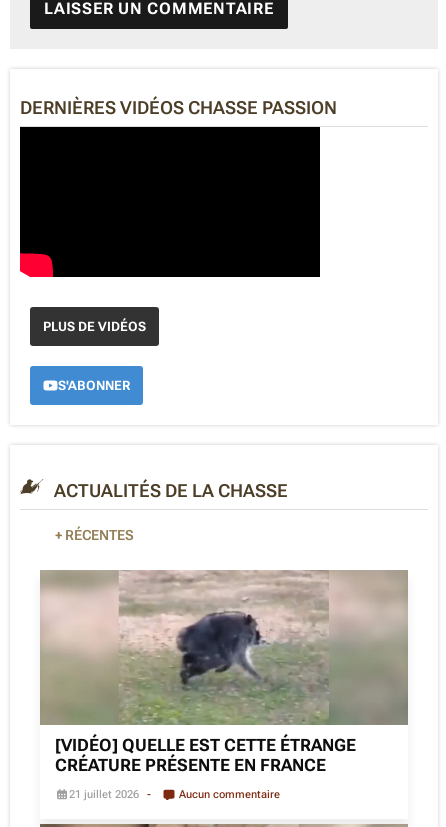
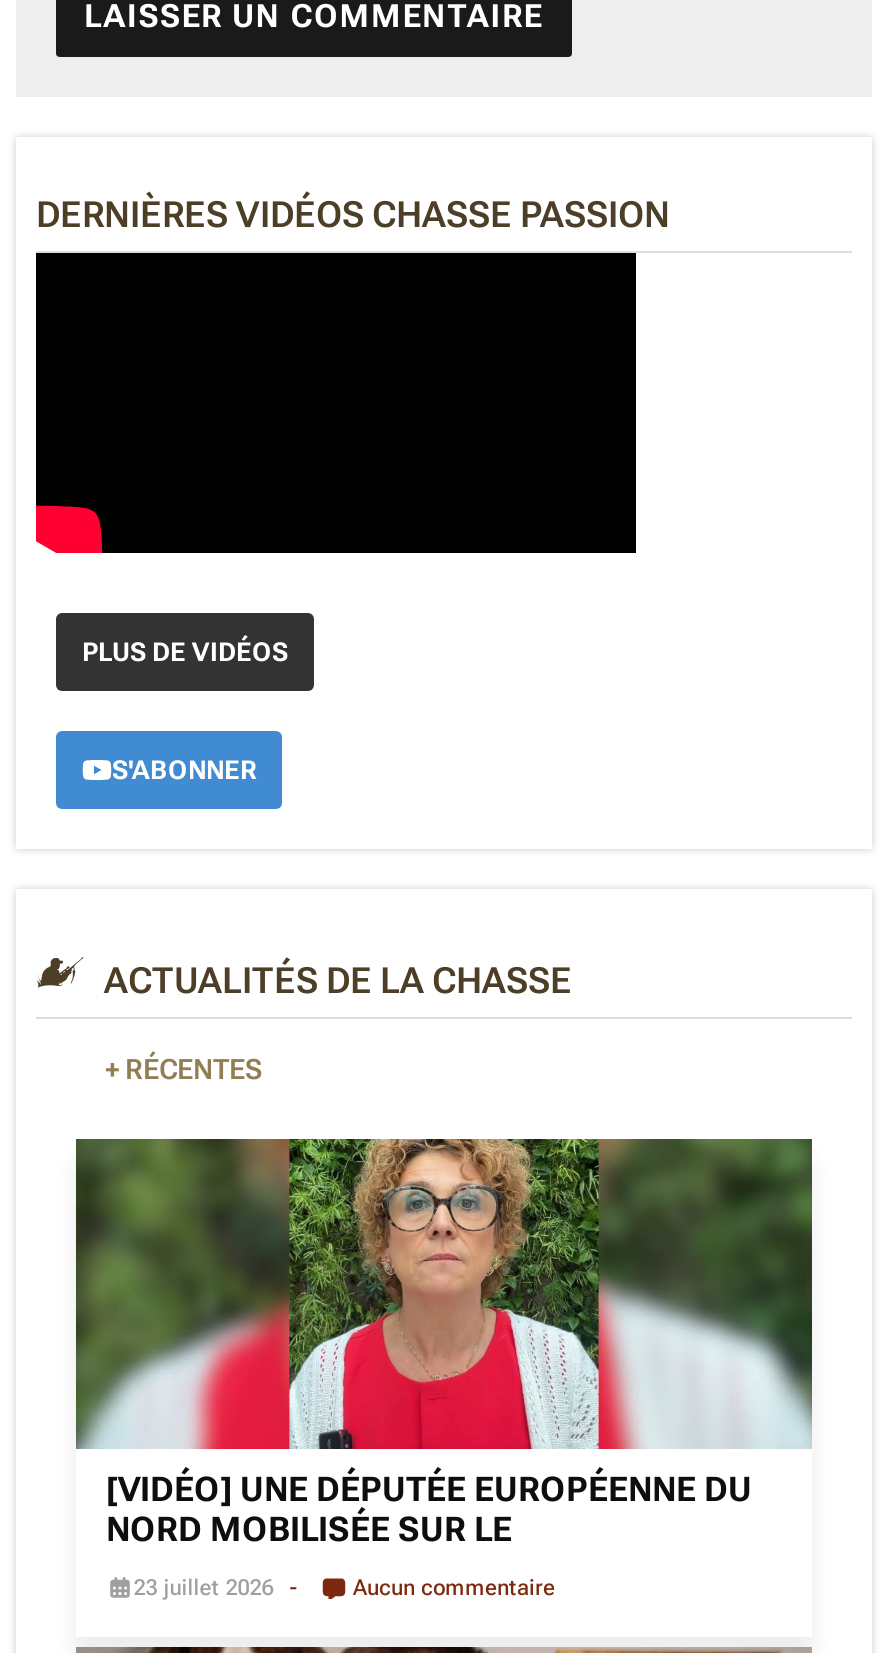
- [image]
- [VIDÉO] QUELLE EST CETTE ÉTRANGE
- CRÉATURE PRÉSENTE EN FRANCE
+ [image]
+ [VIDÉO] UNE DÉPUTÉE EUROPÉENNE DU
+ NORD MOBILISÉE SUR LE

- 21 juillet 2026
+ 23 juillet 2026
